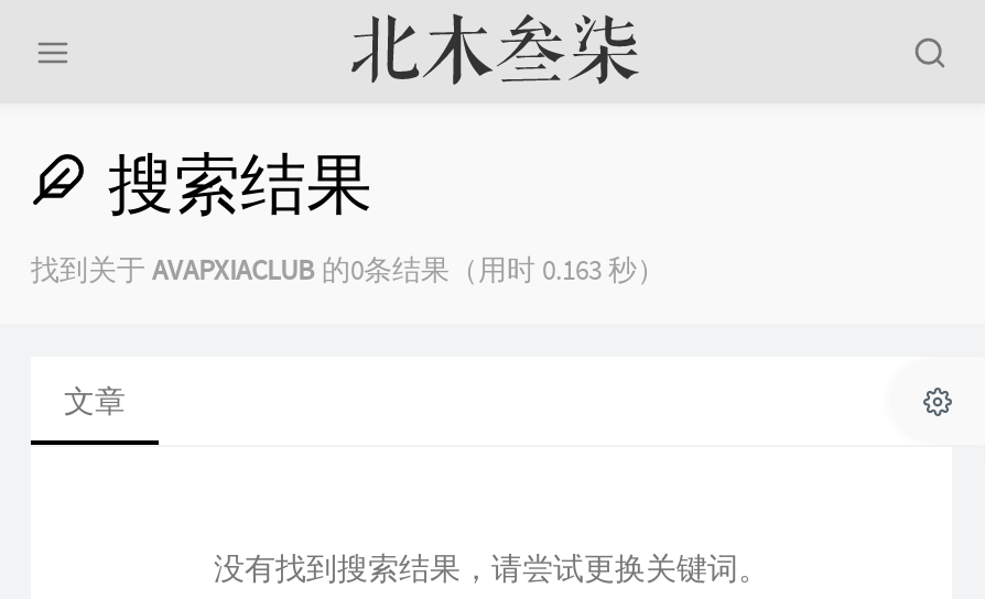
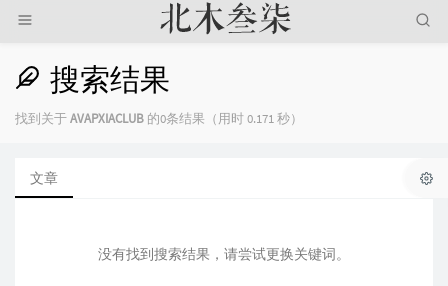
- 找到关于AVAPXIACLUB的0条结果（用时 0.163 秒）
+ 找到关于AVAPXIACLUB的0条结果（用时 0.171 秒）
